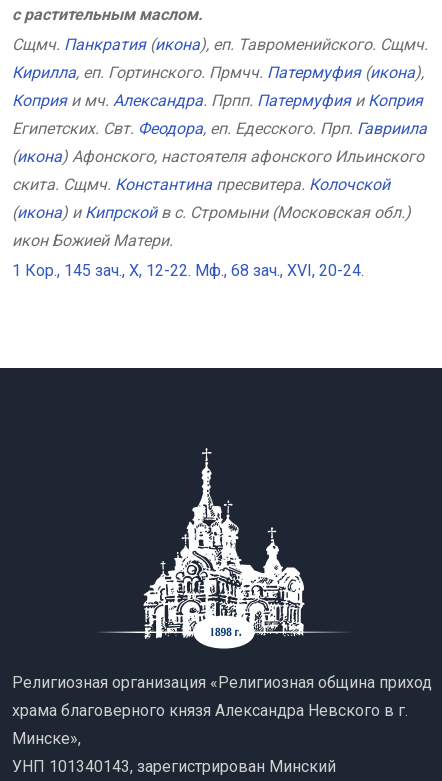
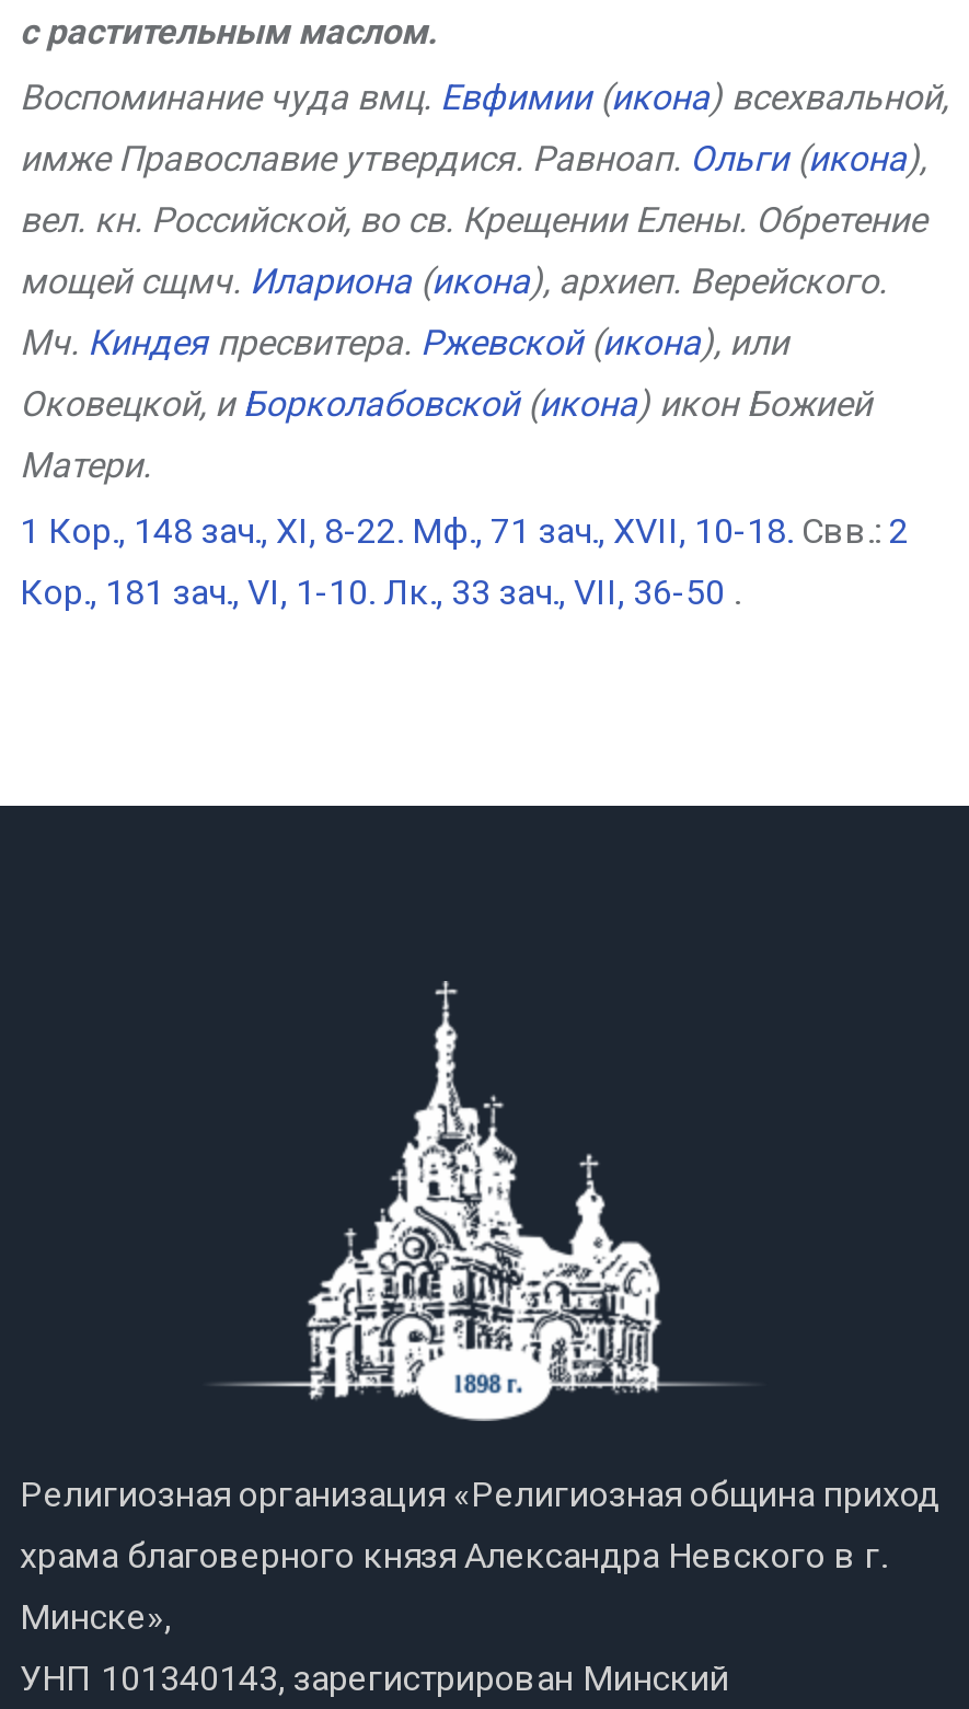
- Сщмч. Панкратия (икона), еп. Тавроменийского. Сщмч.
+ Воспоминание чуда вмц. Евфимии (икона) всехвальной,

- Кирилла, еп. Гортинского. Прмчч. Патермуфия (икона),
+ имже Православие утвердися. Равноап. Ольги (икона),

- Коприя и мч. Александра. Прпп. Патермуфия и Коприя
+ вел. кн. Российской, во св. Крещении Елены. Обретение

- Египетских. Свт. Феодора, еп. Едесского. Прп. Гавриила
+ мощей сщмч. Илариона (икона), архиеп. Верейского.

- (икона) Афонского, настоятеля афонского Ильинского
+ Мч. Киндея пресвитера. Ржевской (икона), или

- скита. Сщмч. Константина пресвитера. Колочской
+ Оковецкой, и Борколабовской (икона) икон Божией

- (икона) и Кипрской в с. Стромыни (Московская обл.)
+ Матери.

- икон Божией Матери.
+ 1 Кор., 148 зач., XI, 8-22. Мф., 71 зач., XVII, 10-18. Свв.: 2

- 1 Кор., 145 зач., X, 12-22. Мф., 68 зач., XVI, 20-24.
+ Кор., 181 зач., VI, 1-10. Лк., 33 зач., VII, 36-50 .
